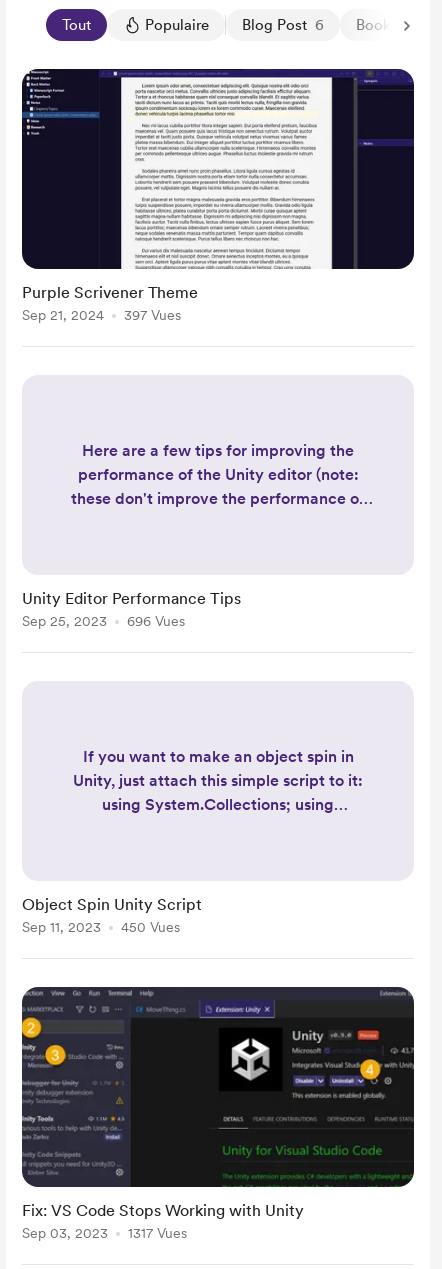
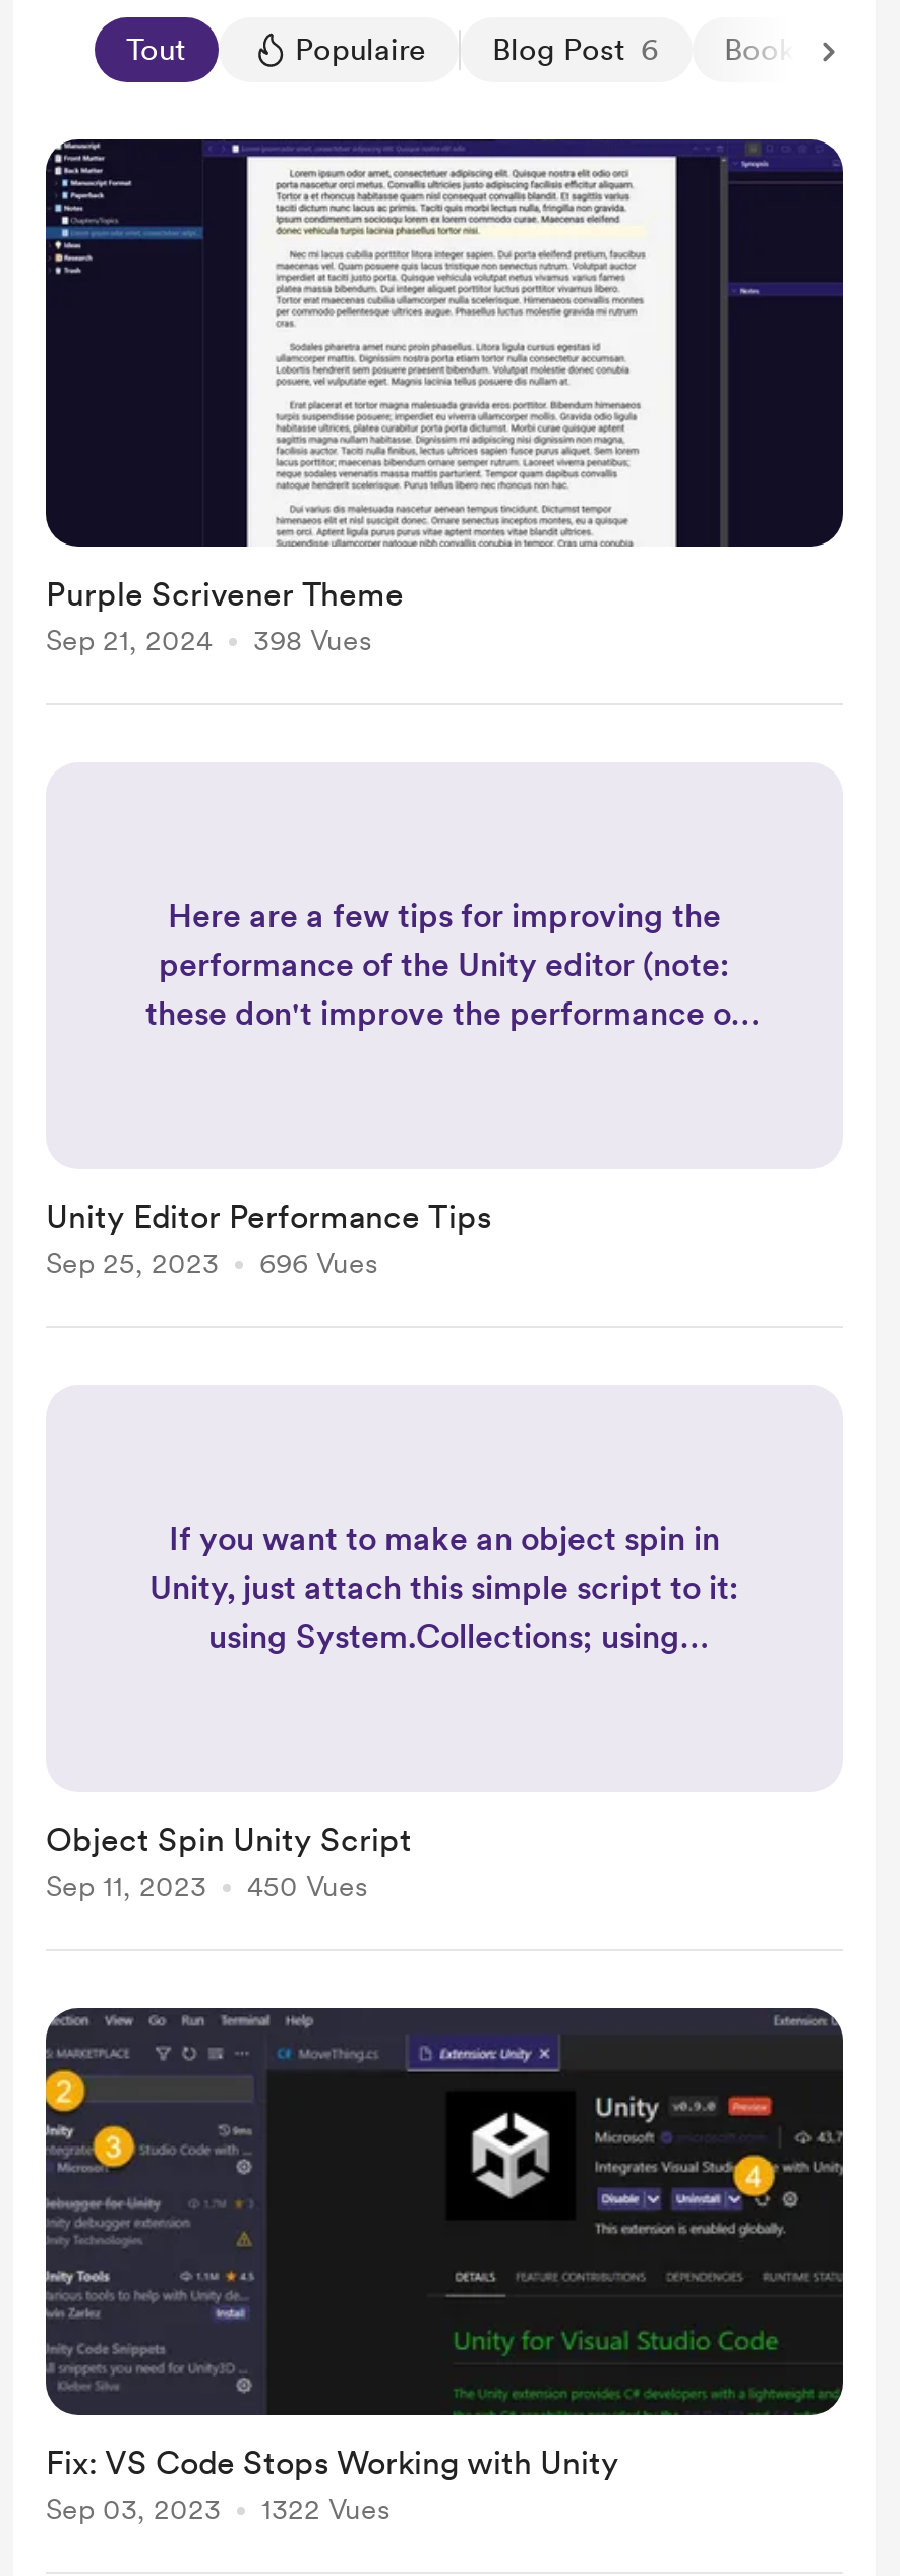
- Sep 21, 2024 397 Vues
+ Sep 21, 2024 398 Vues

- Sep 03, 2023 1317 Vues
+ Sep 03, 2023 1322 Vues
